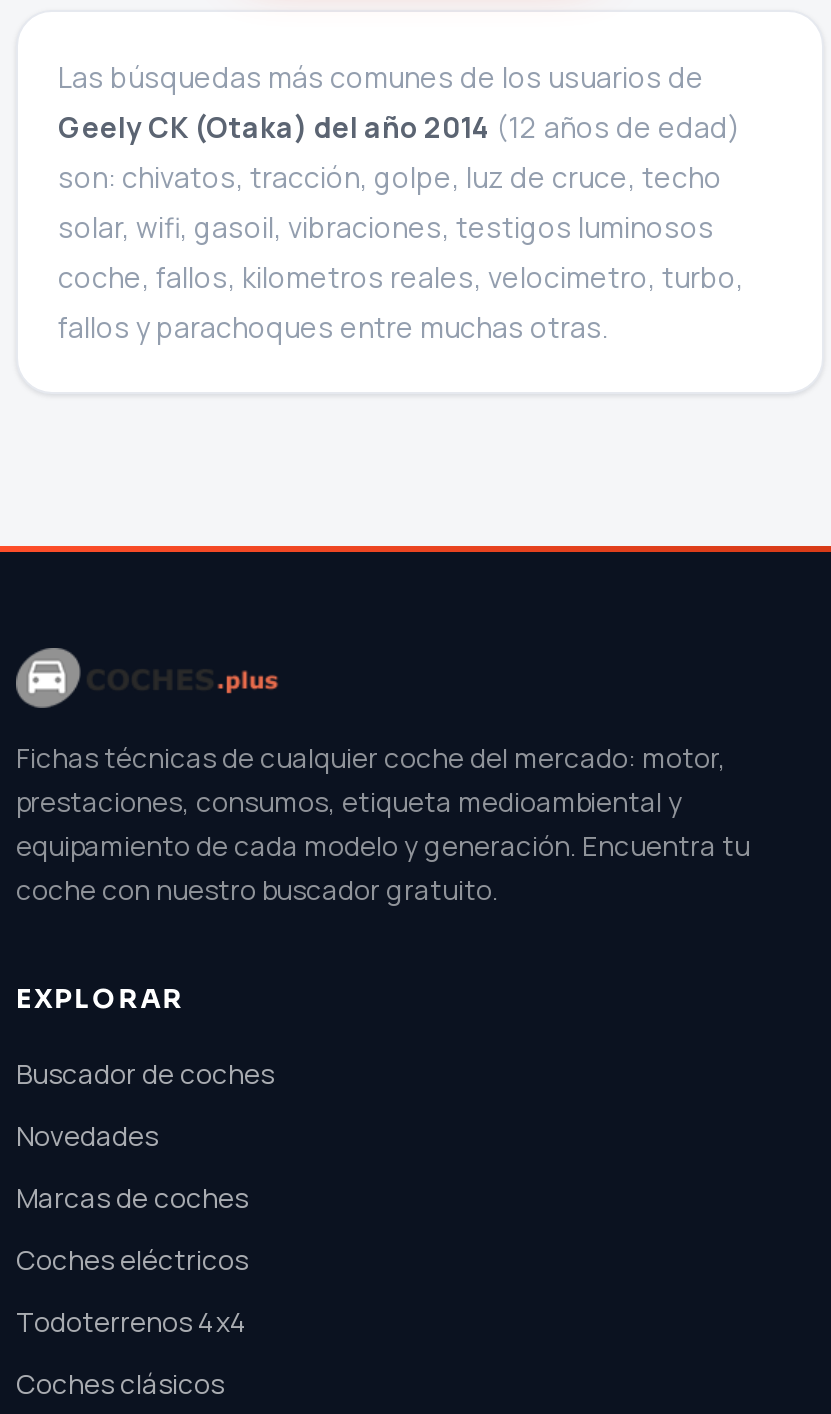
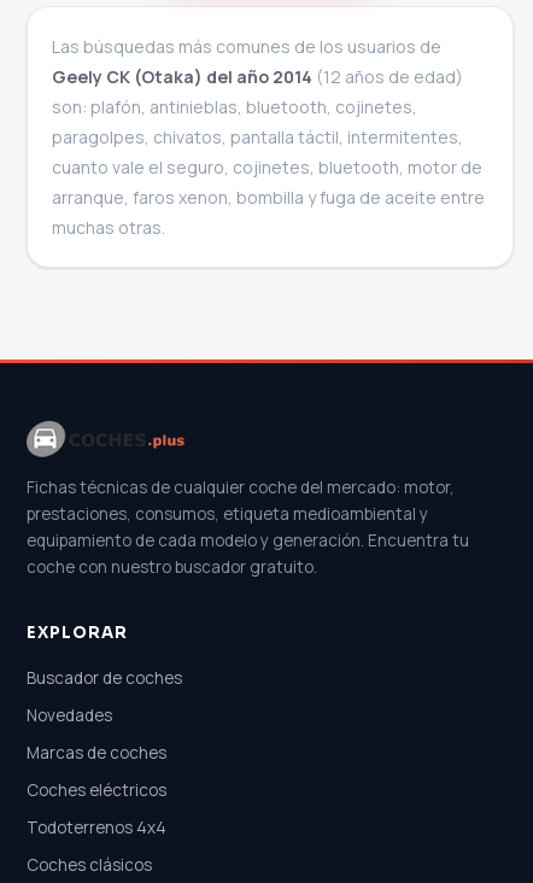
- son: chivatos, tracción, golpe, luz de cruce, techo
- solar, wifi, gasoil, vibraciones, testigos luminosos
- coche, fallos, kilometros reales, velocimetro, turbo,
- fallos y parachoques entre muchas otras.
+ son: plafón, antinieblas, bluetooth, cojinetes,
+ paragolpes, chivatos, pantalla táctil, intermitentes,
+ cuanto vale el seguro, cojinetes, bluetooth, motor de
+ arranque, faros xenon, bombilla y fuga de aceite entre
+ muchas otras.
